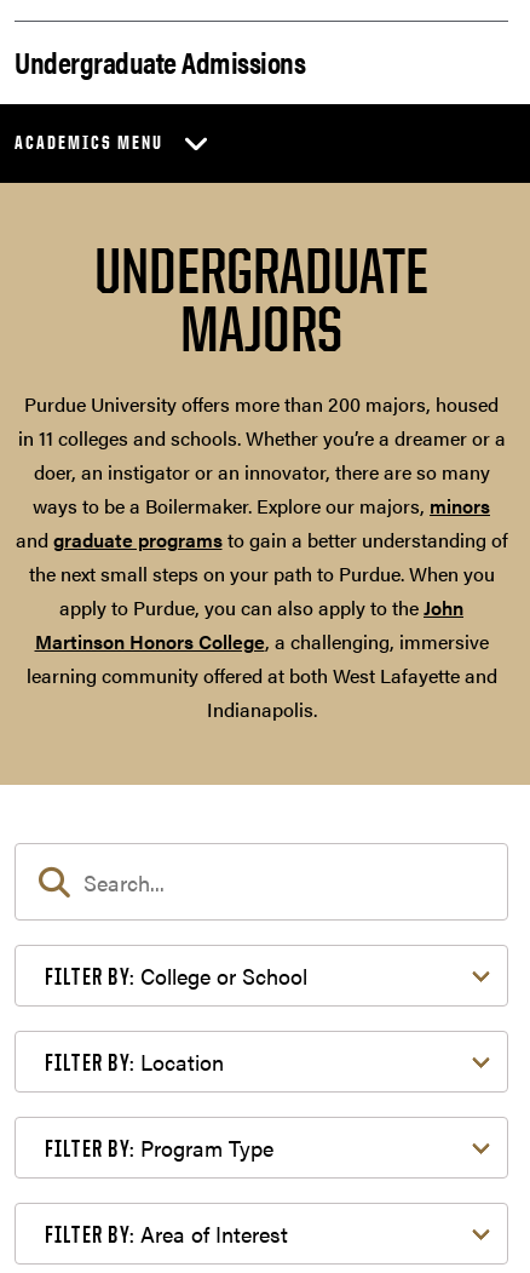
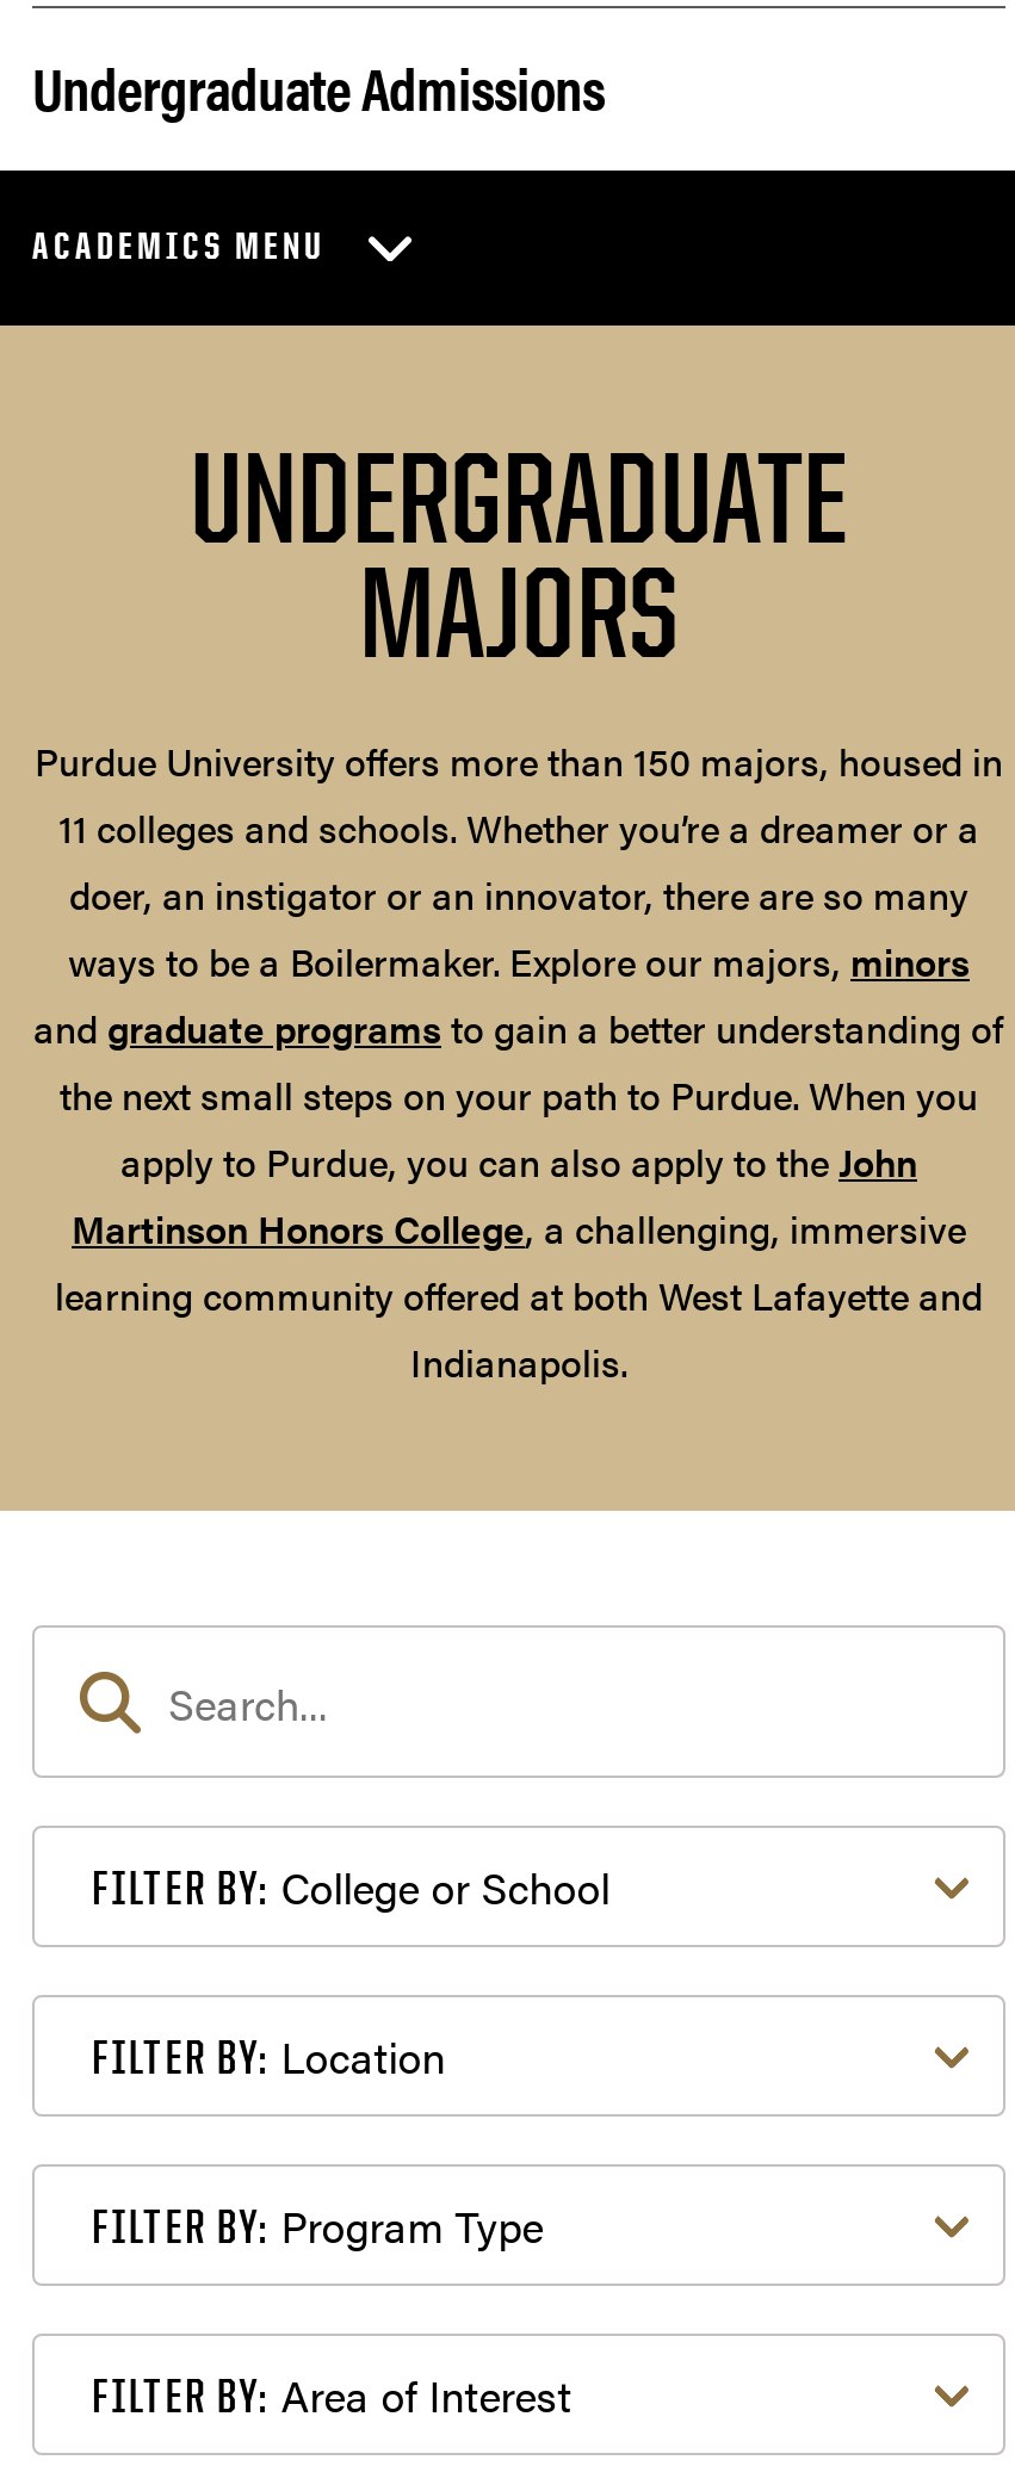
- Purdue University offers more than 200 majors, housed
- in 11 colleges and schools. Whether you’re a dreamer or a
+ Purdue University offers more than 150 majors, housed in
+ 11 colleges and schools. Whether you’re a dreamer or a
